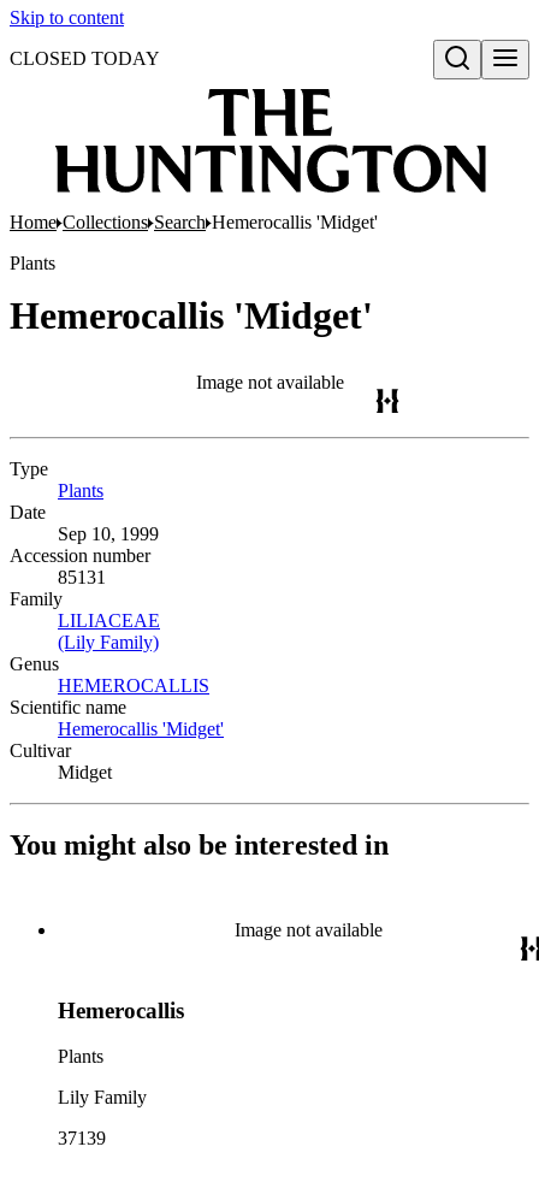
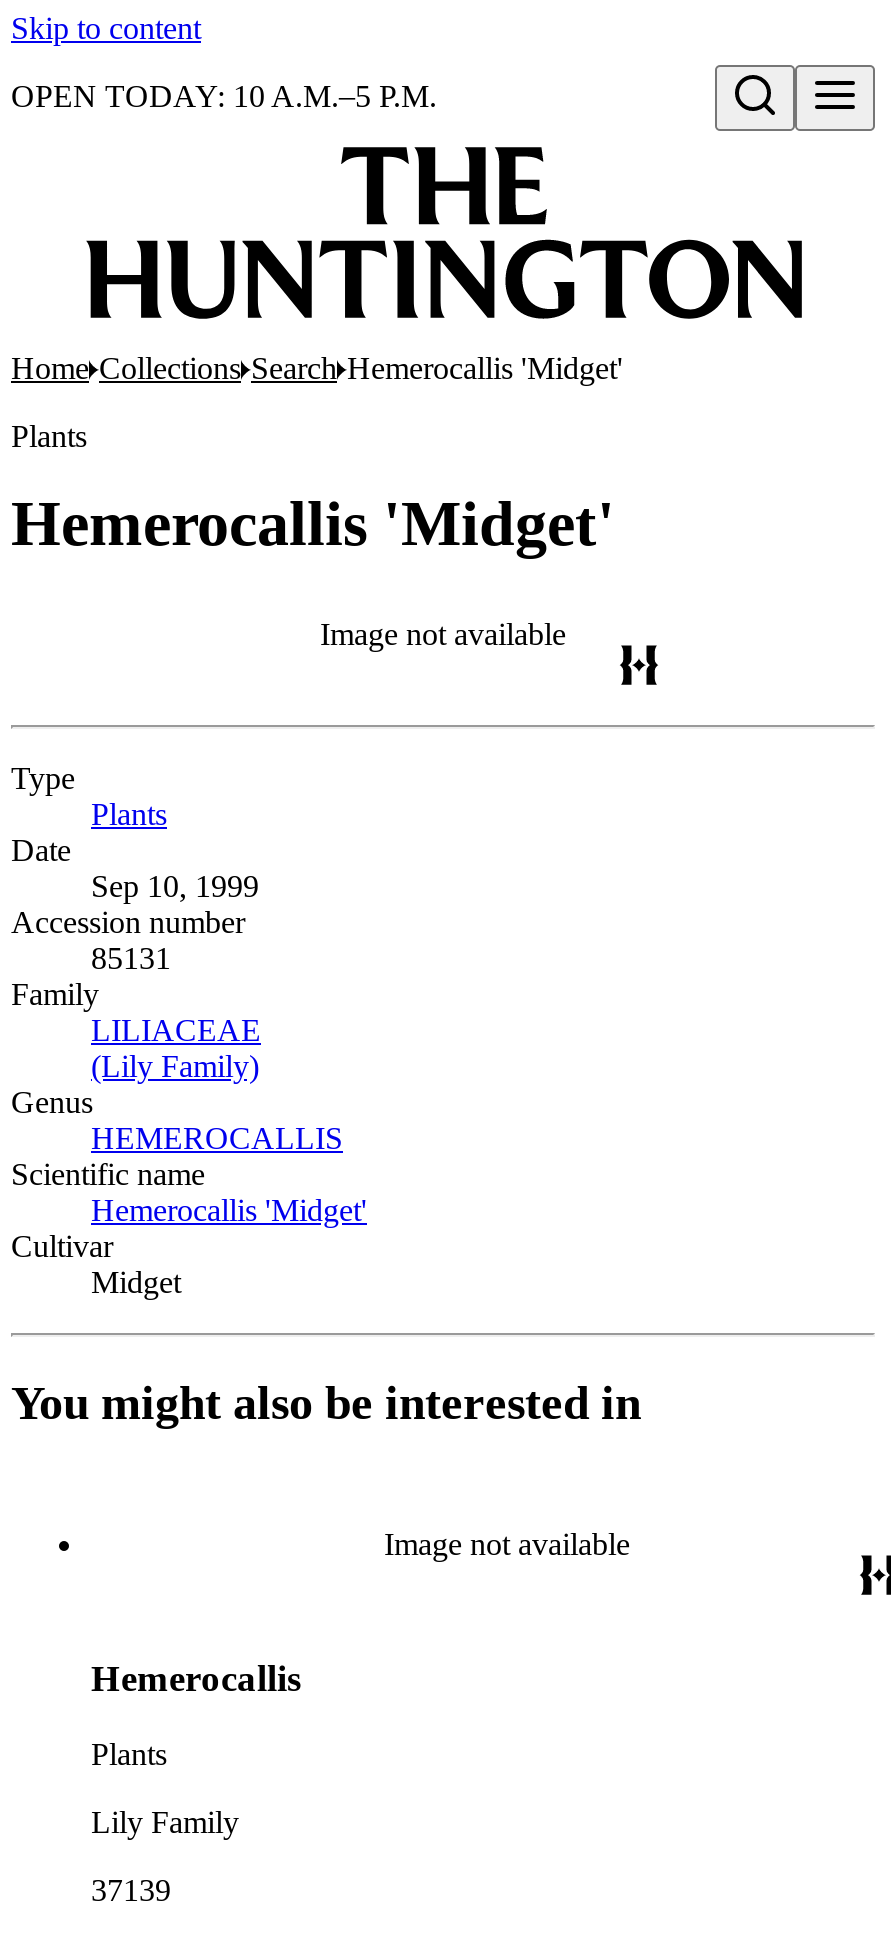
- CLOSED TODAY
+ OPEN TODAY: 10 A.M.–5 P.M.
